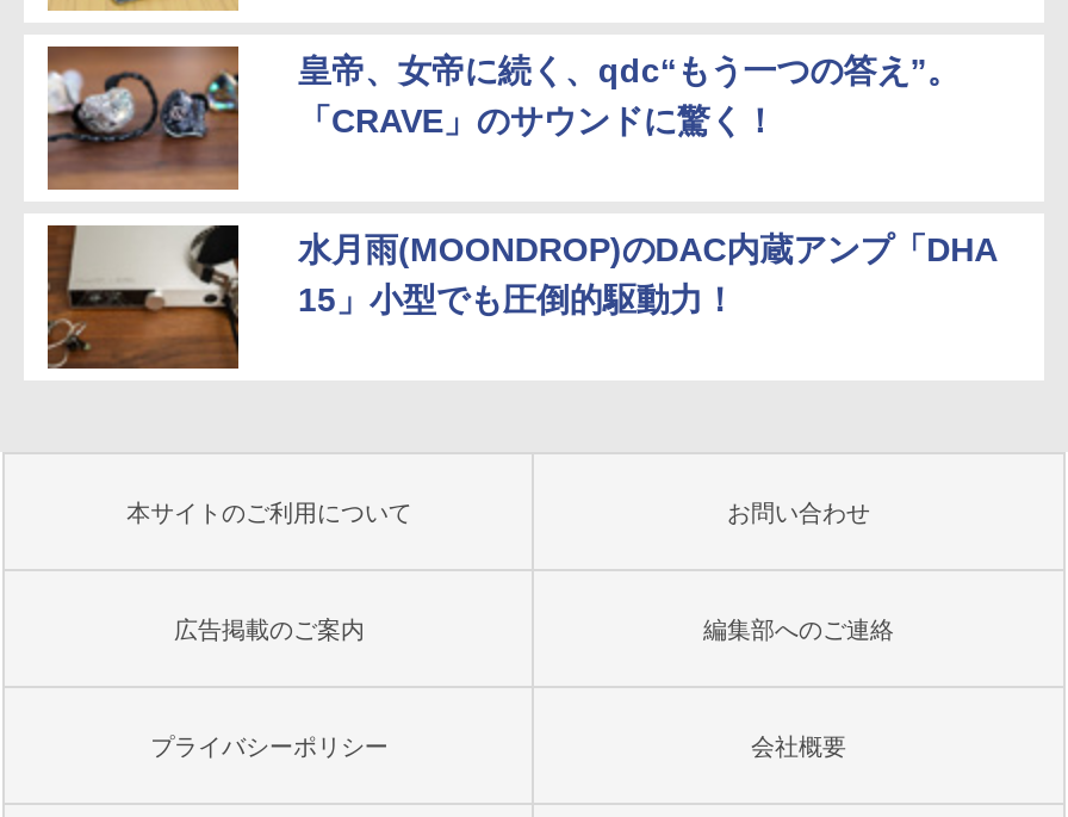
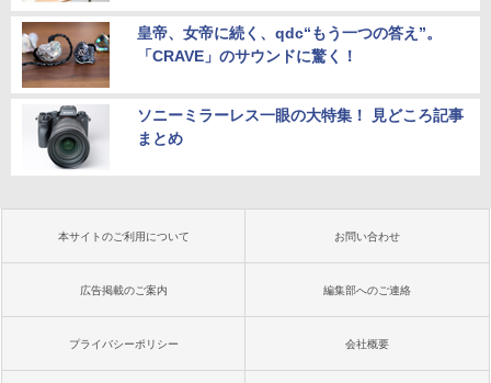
- [image]
- 水月雨(MOONDROP)のDAC内蔵アンプ「DHA
- 15」小型でも圧倒的駆動力！
+ [image]
+ ソニーミラーレス一眼の大特集！ 見どころ記事
+ まとめ
